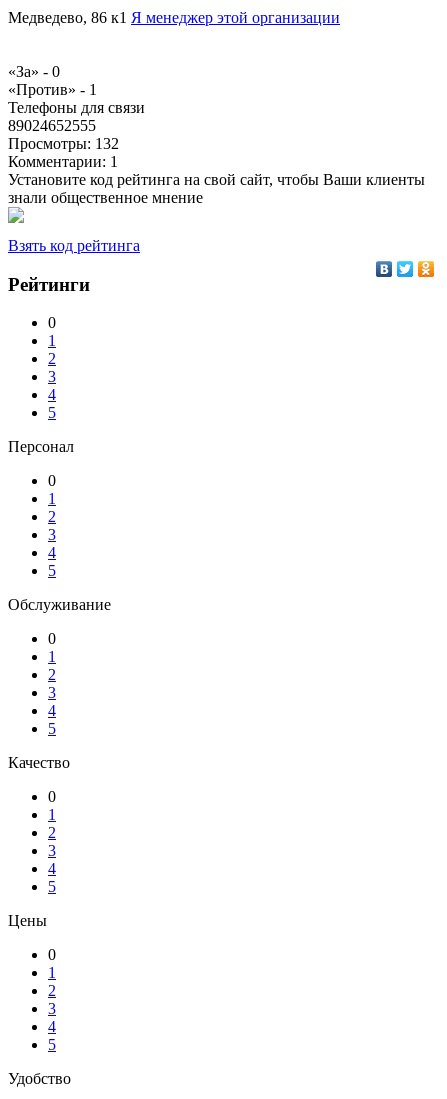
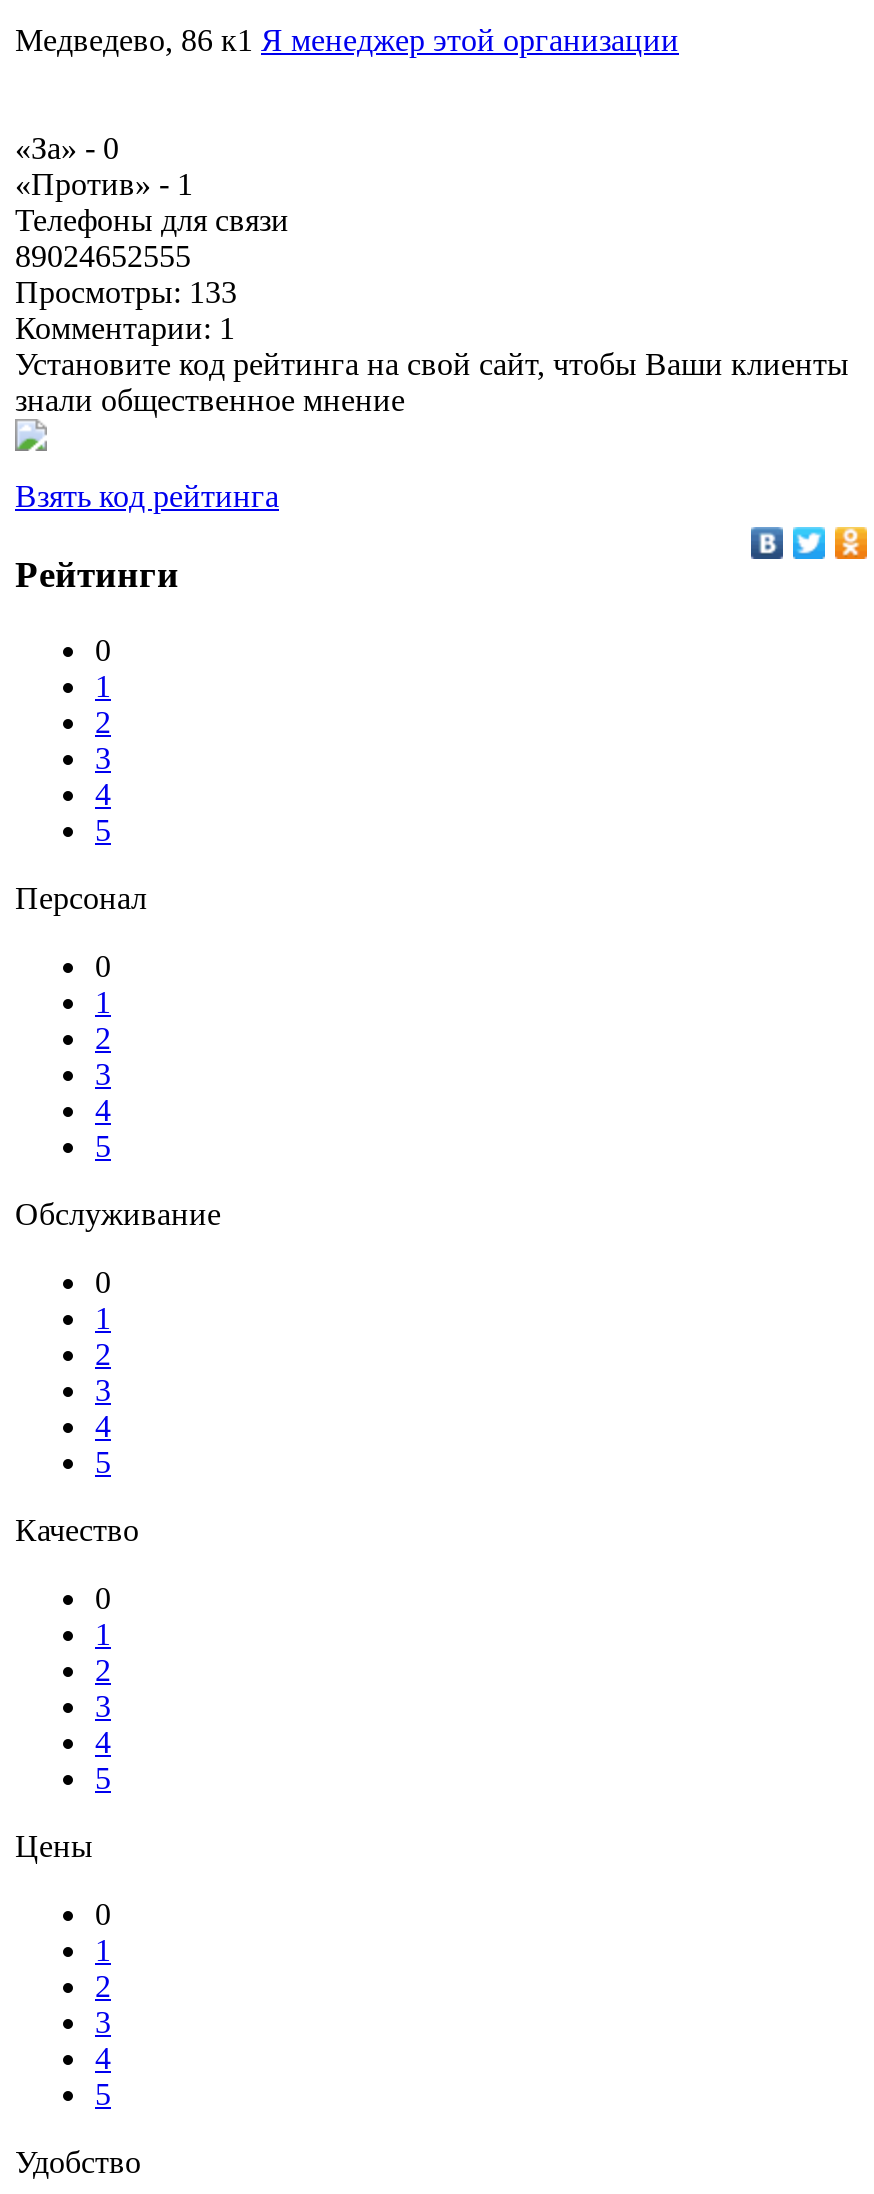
- Просмотры: 132
+ Просмотры: 133
